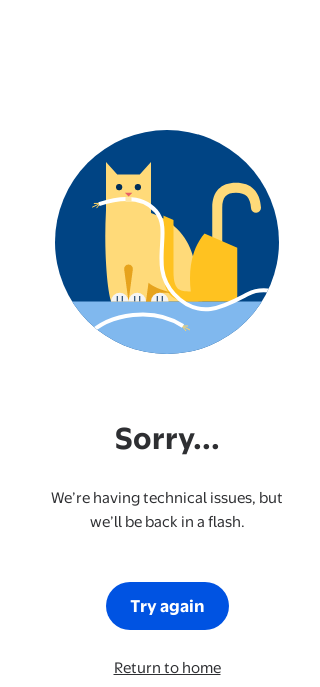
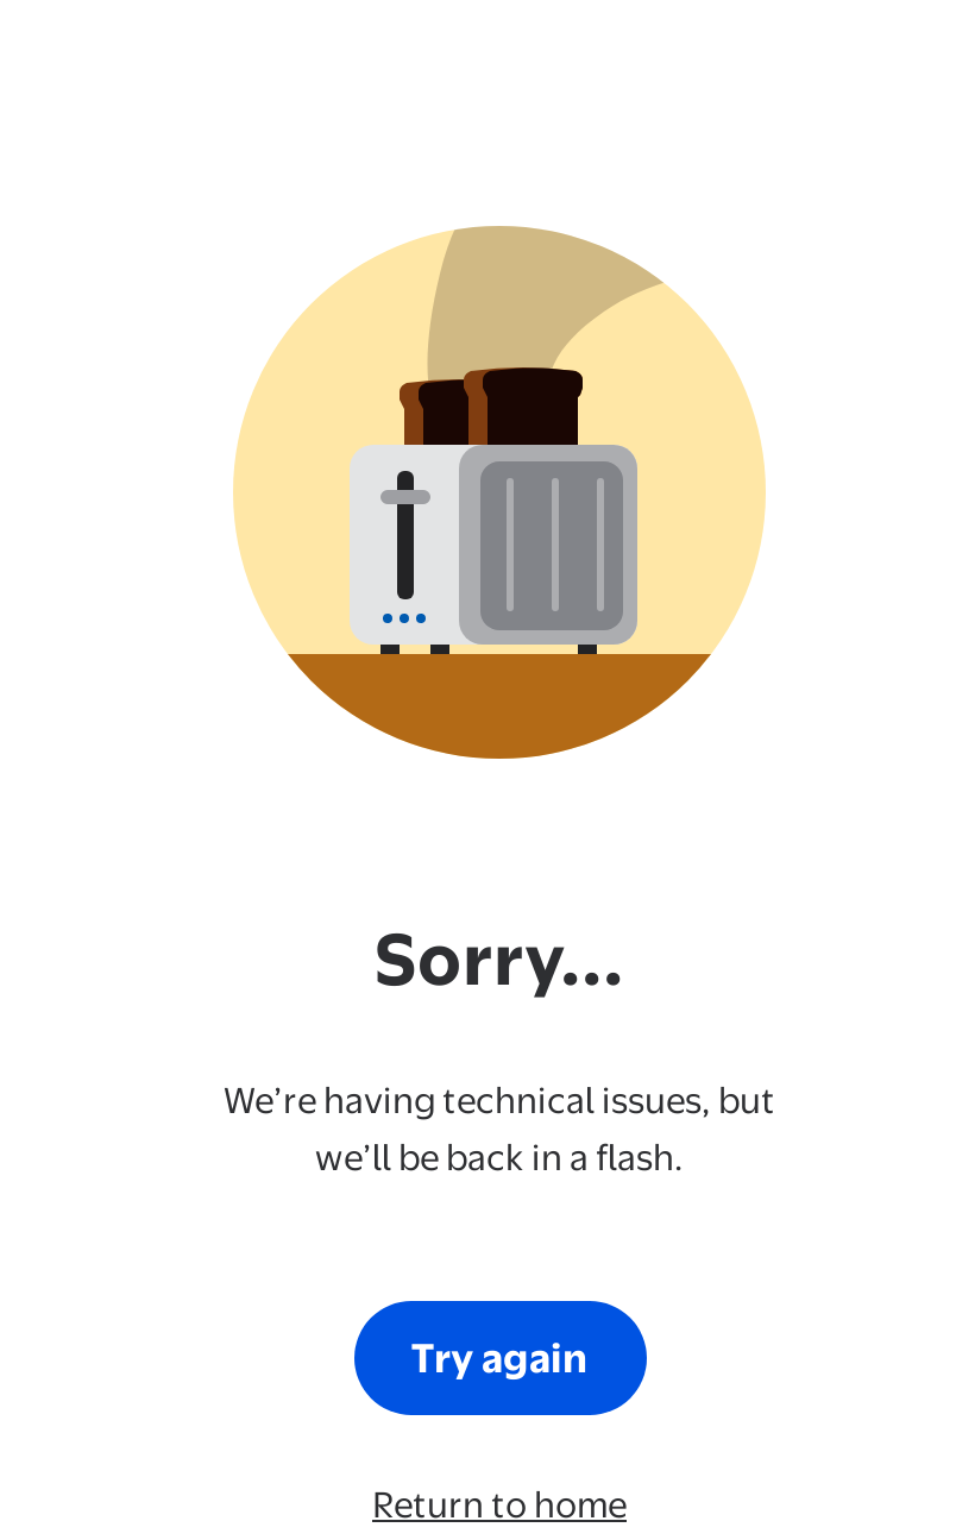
- [image]
+ [image]
